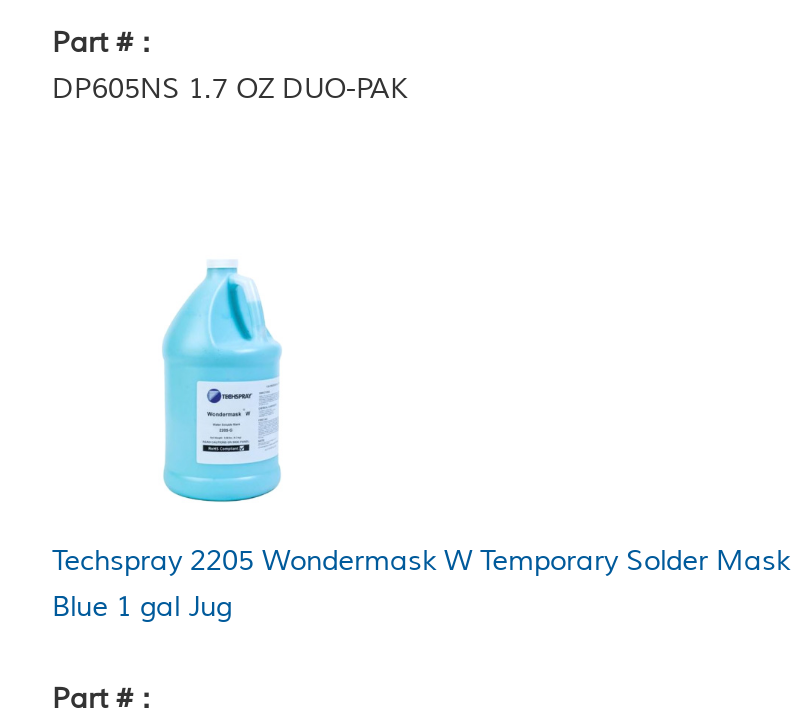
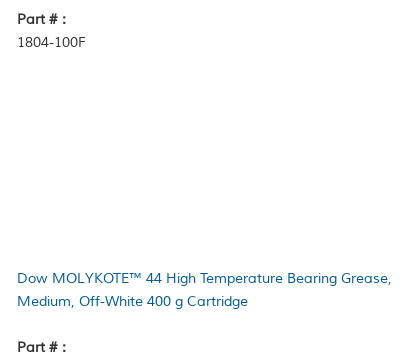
- DP605NS 1.7 OZ DUO-PAK
+ 1804-100F

- [image]

- Techspray 2205 Wondermask W Temporary Solder Mask
- Blue 1 gal Jug
+ Dow MOLYKOTE™ 44 High Temperature Bearing Grease,
+ Medium, Off-White 400 g Cartridge
